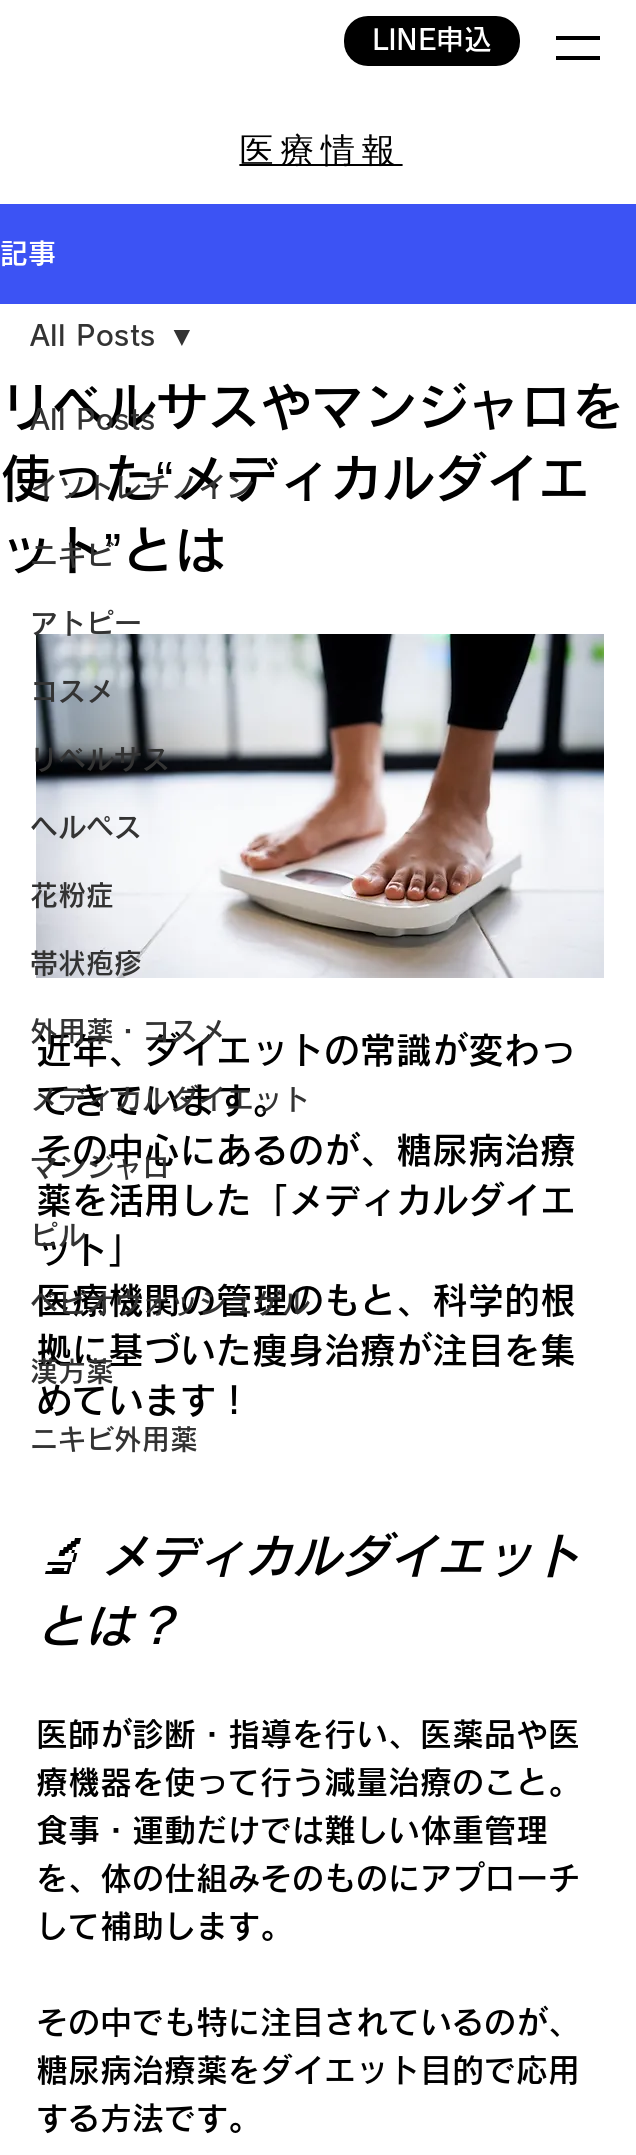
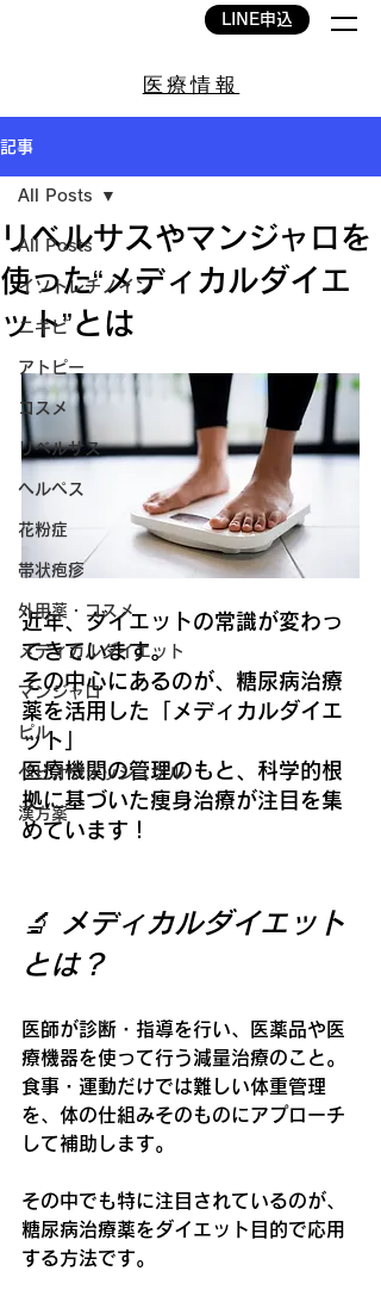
- ニキビ外用薬
